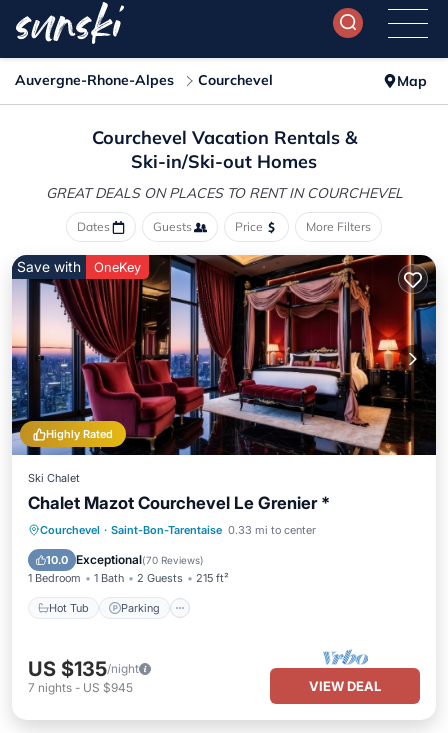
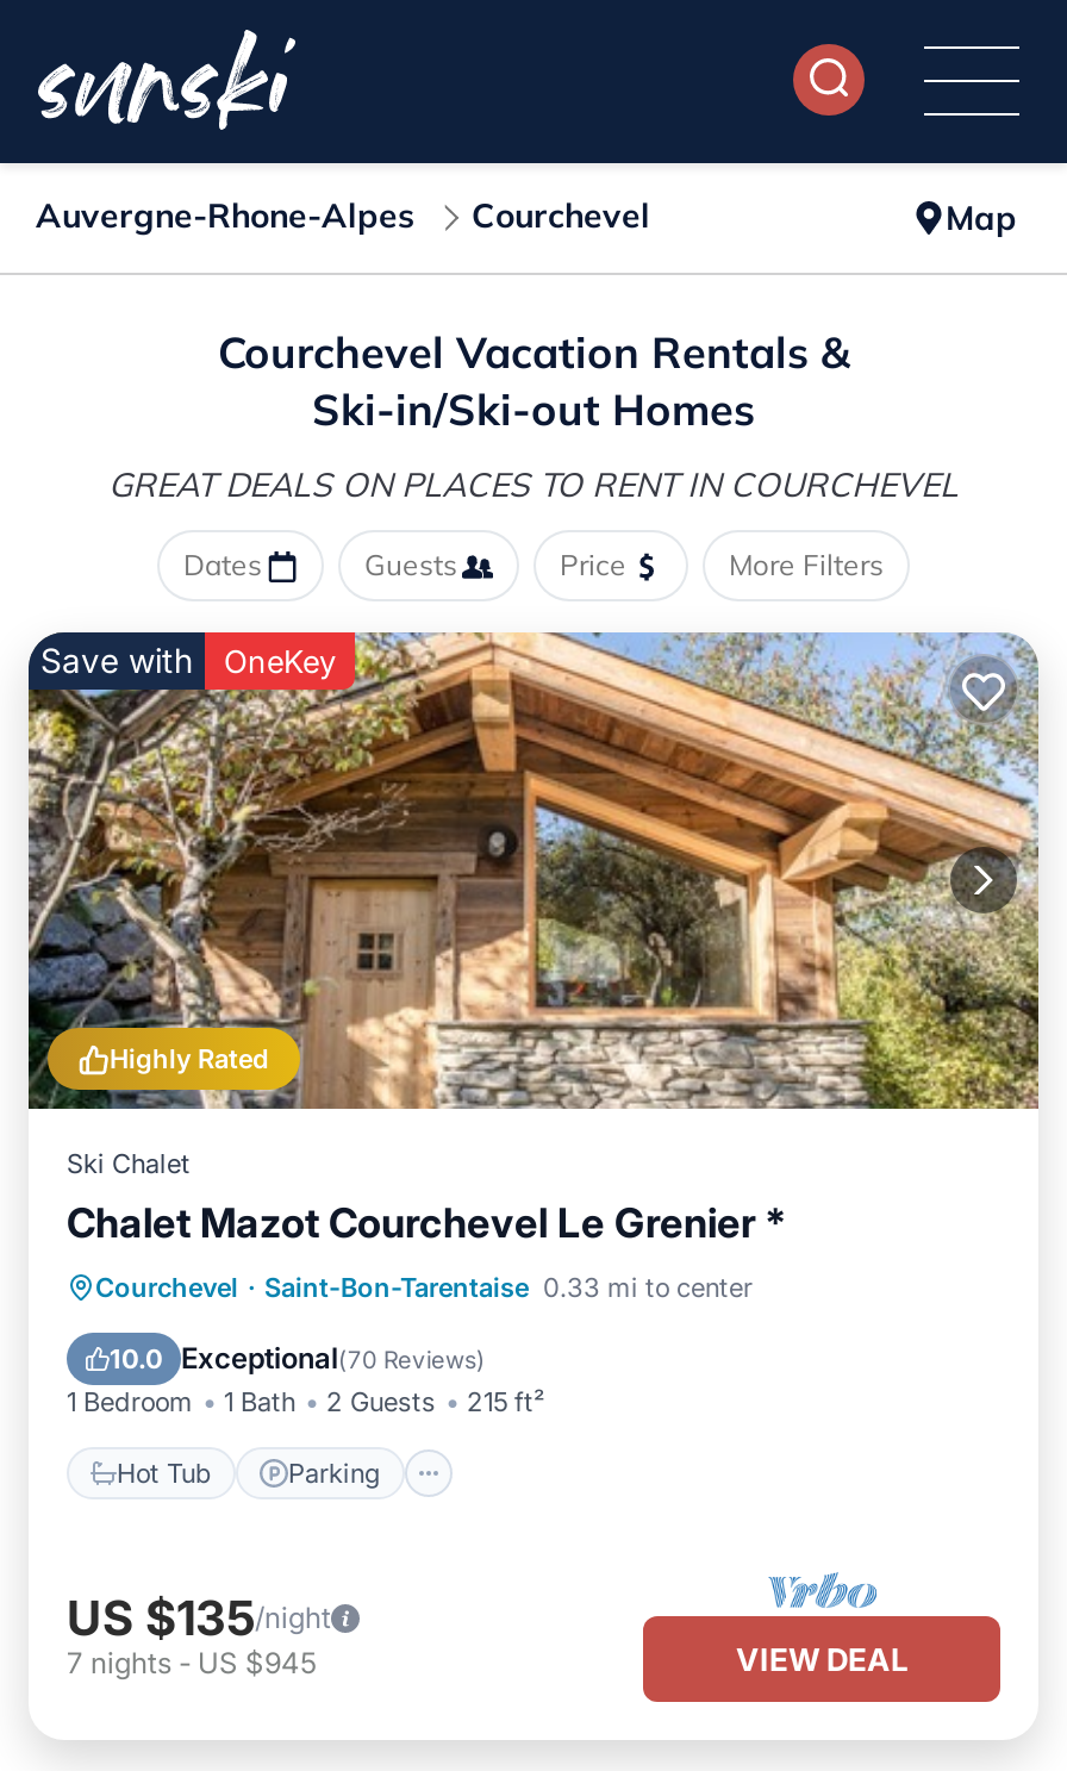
- [image]
+ [image]
